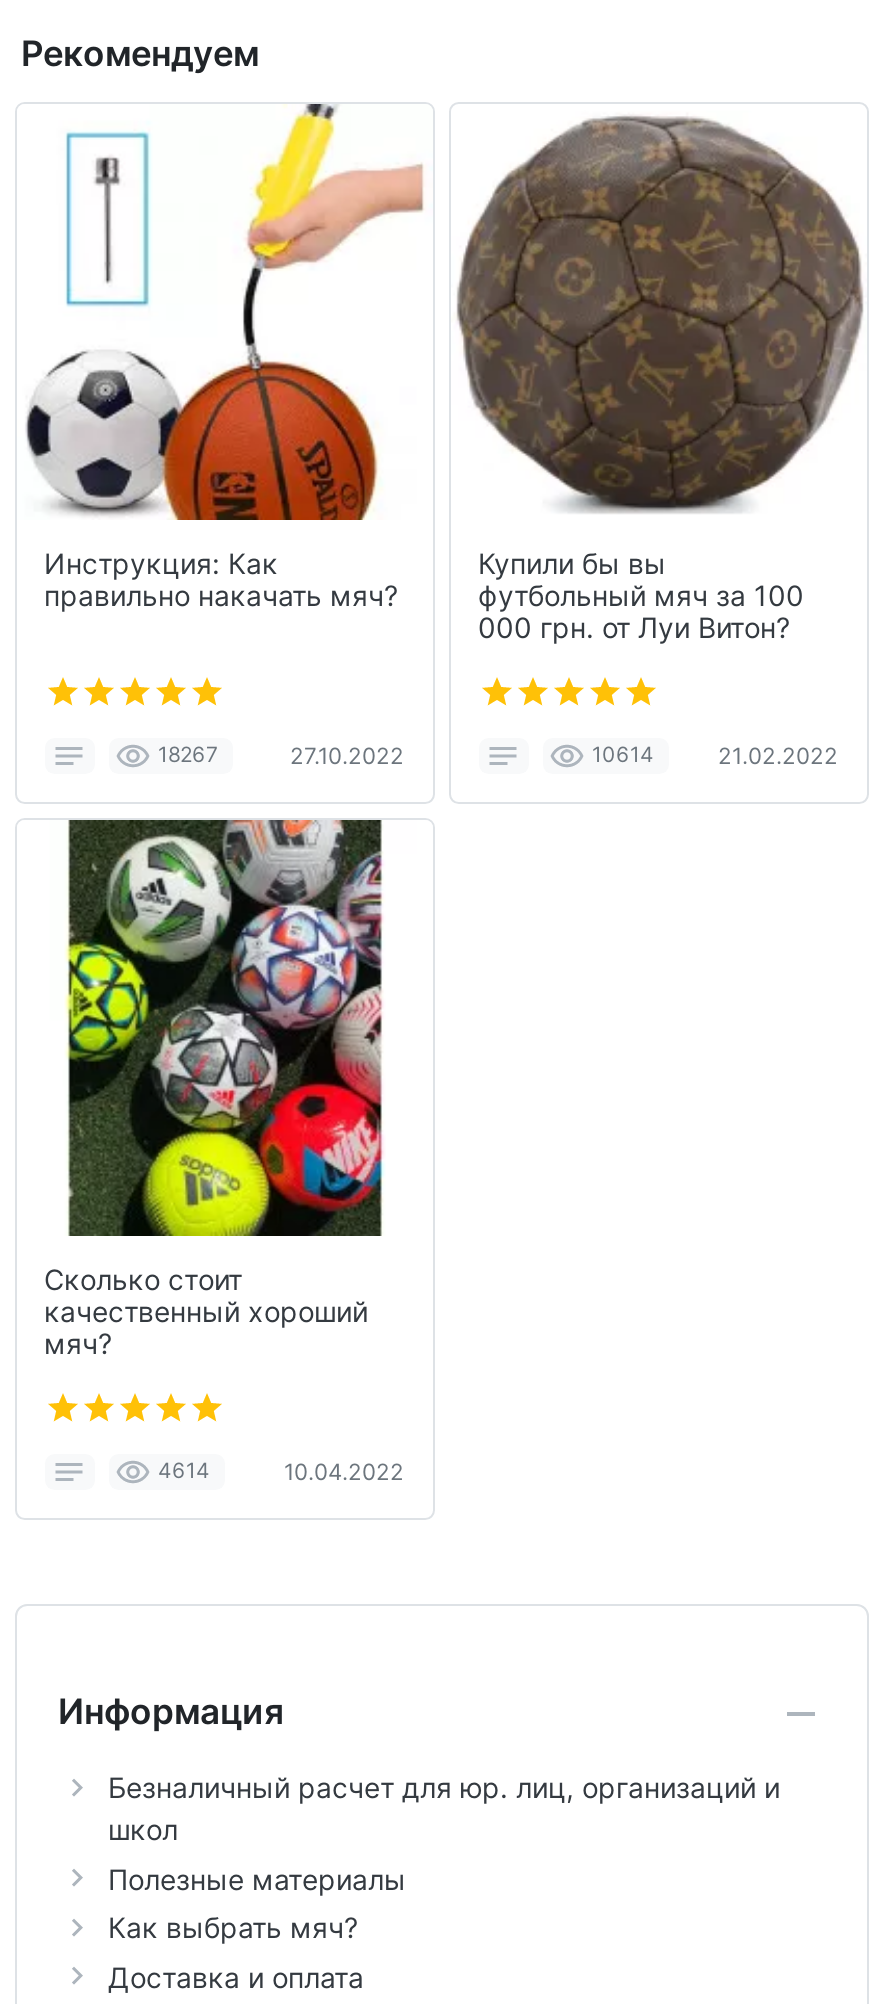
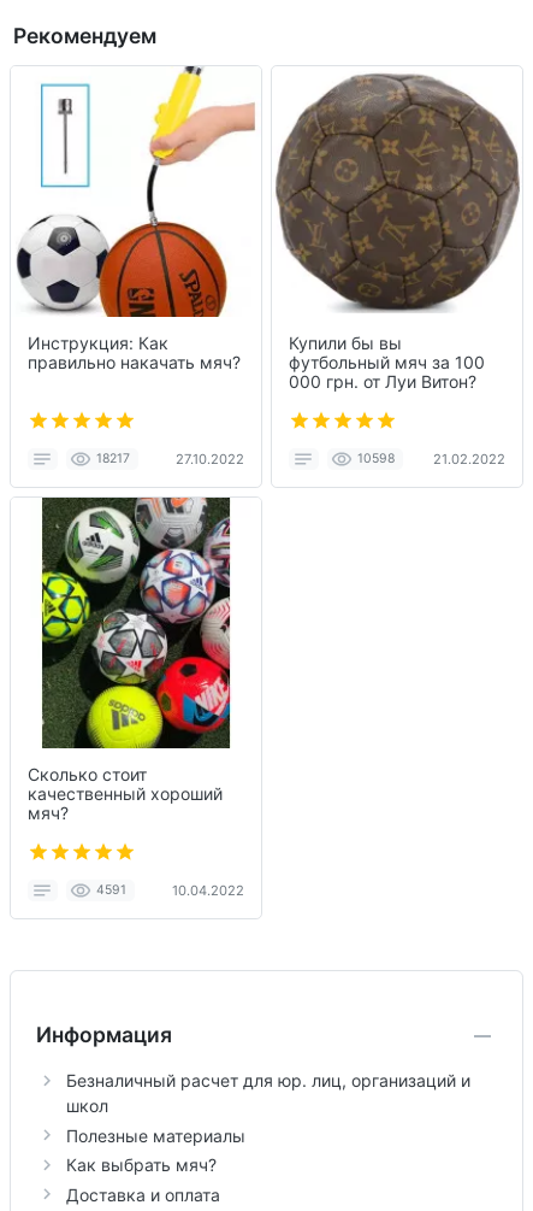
- 18267
+ 18217

- 10614
+ 10598

- 4614
+ 4591
